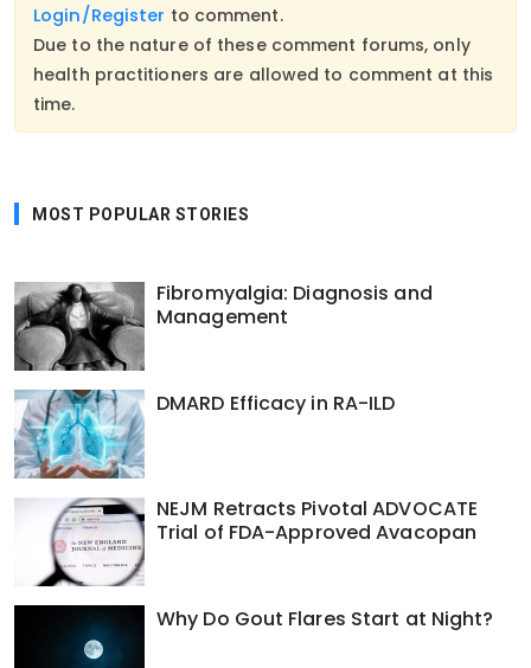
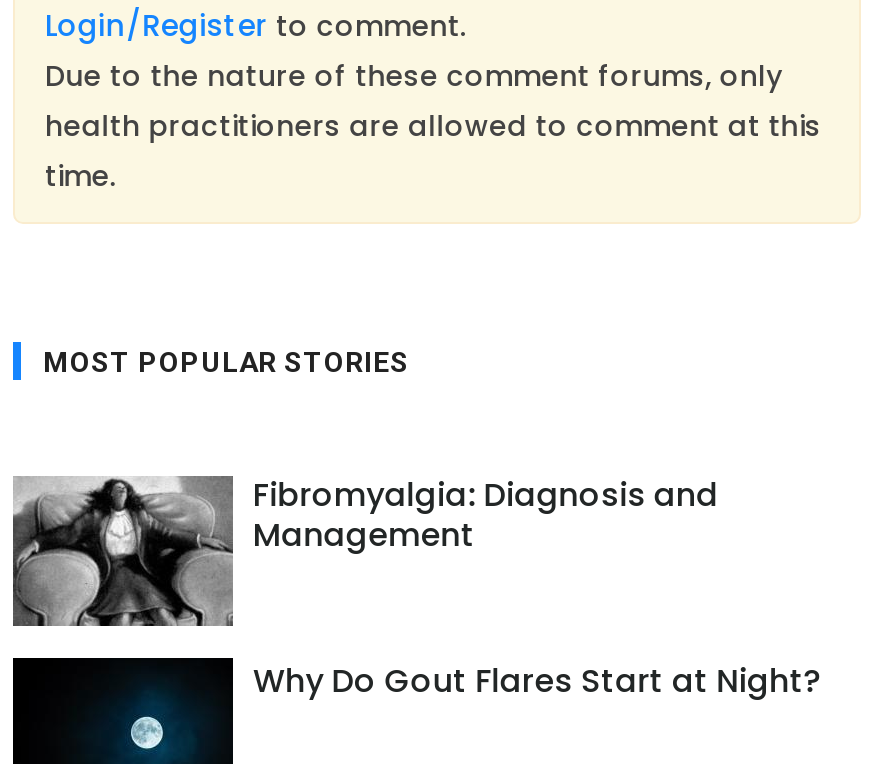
- [image]
- DMARD Efficacy in RA-ILD

- [image]
- NEJM Retracts Pivotal ADVOCATE
- Trial of FDA-Approved Avacopan
